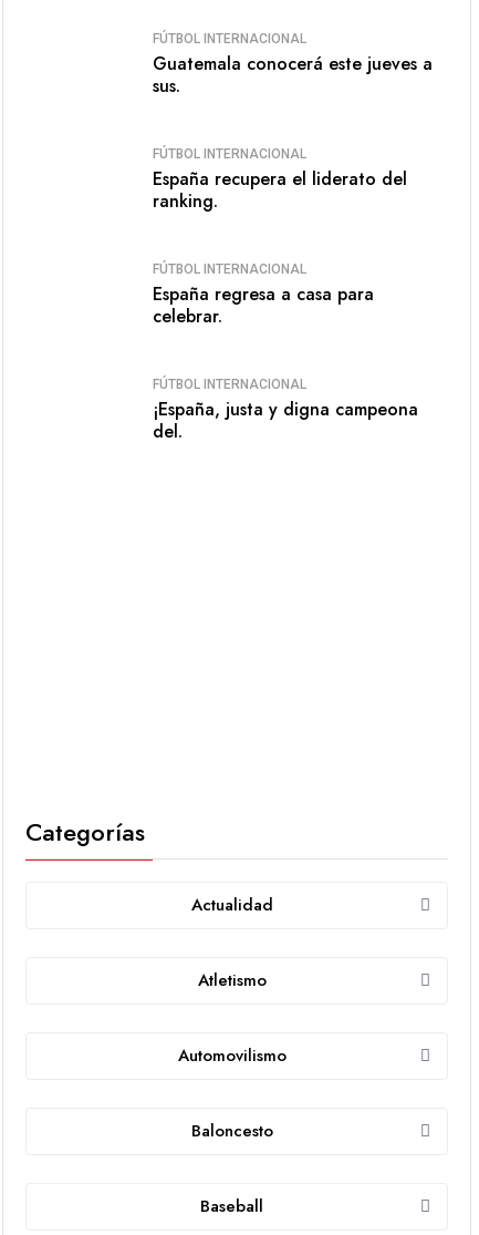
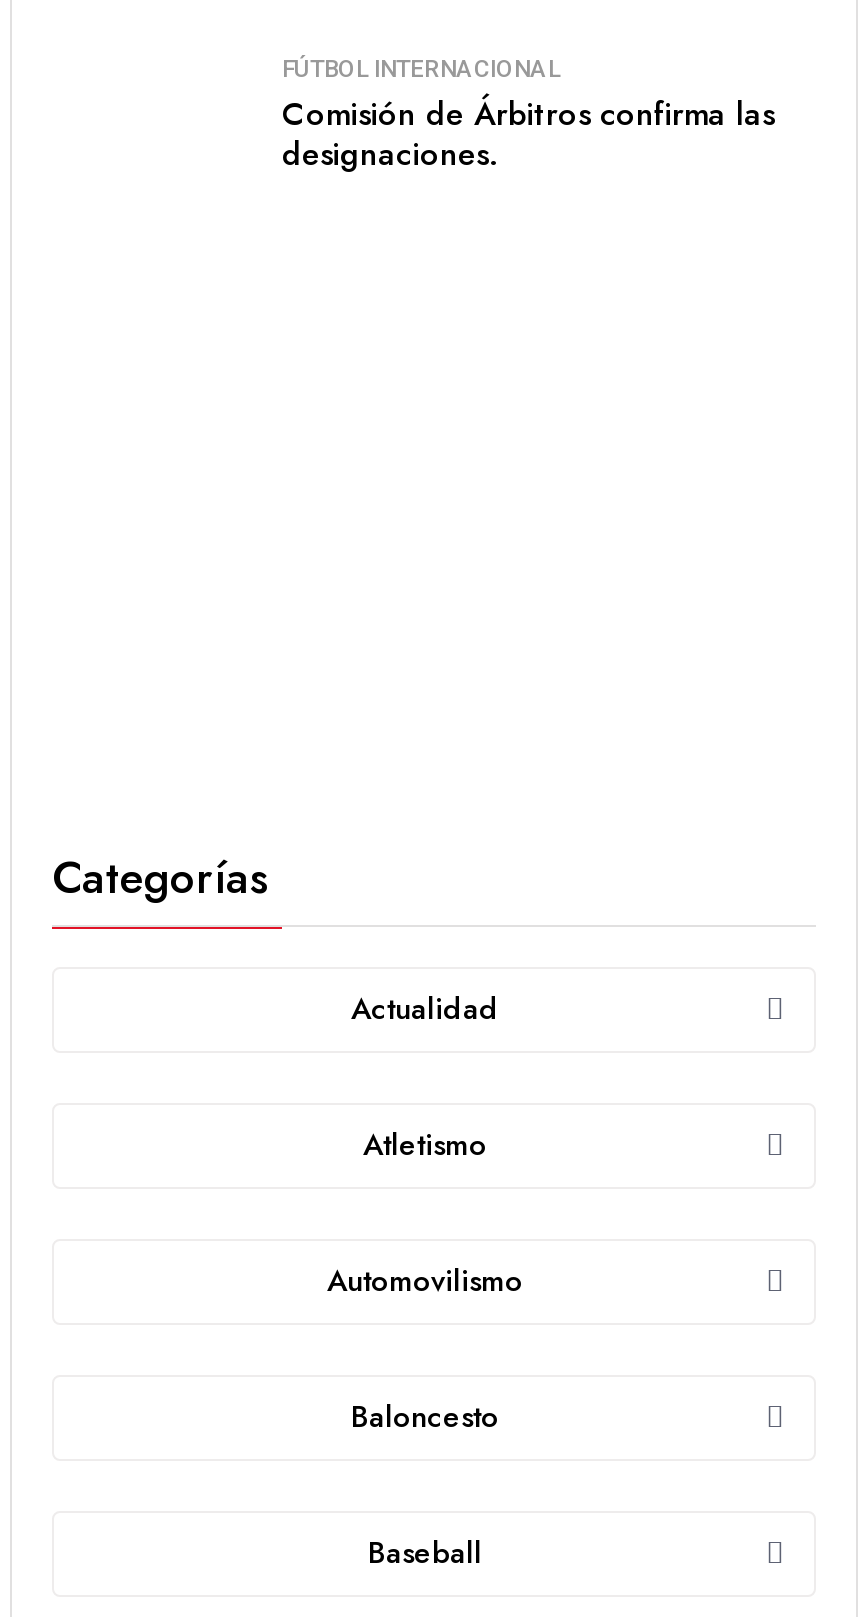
- Guatemala conocerá este jueves a
- sus.
- FÚTBOL INTERNACIONAL
- España recupera el liderato del
- ranking.
- FÚTBOL INTERNACIONAL
- España regresa a casa para
- celebrar.
- FÚTBOL INTERNACIONAL
- ¡España, justa y digna campeona
- del.
+ Comisión de Árbitros confirma las
+ designaciones.
